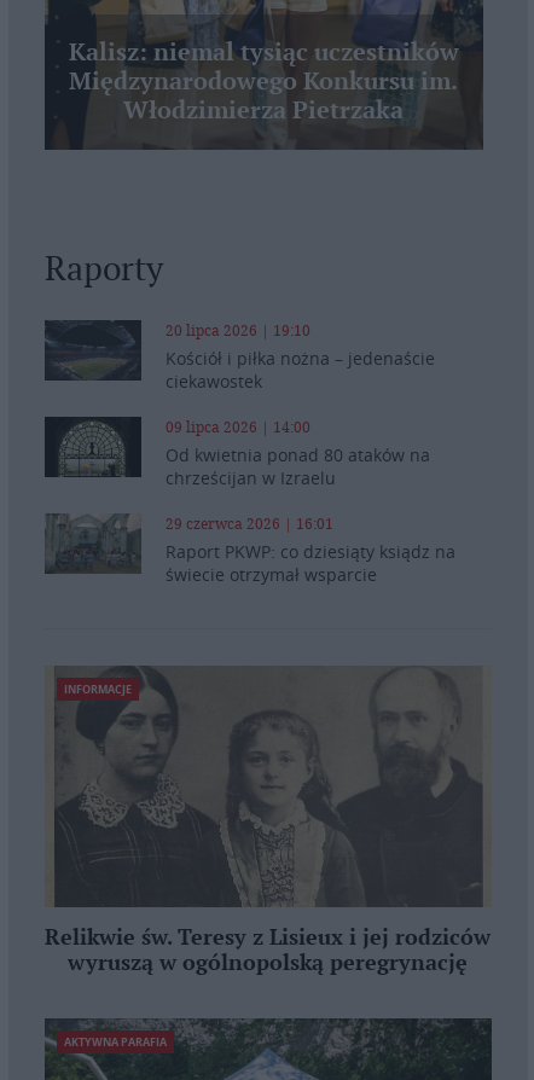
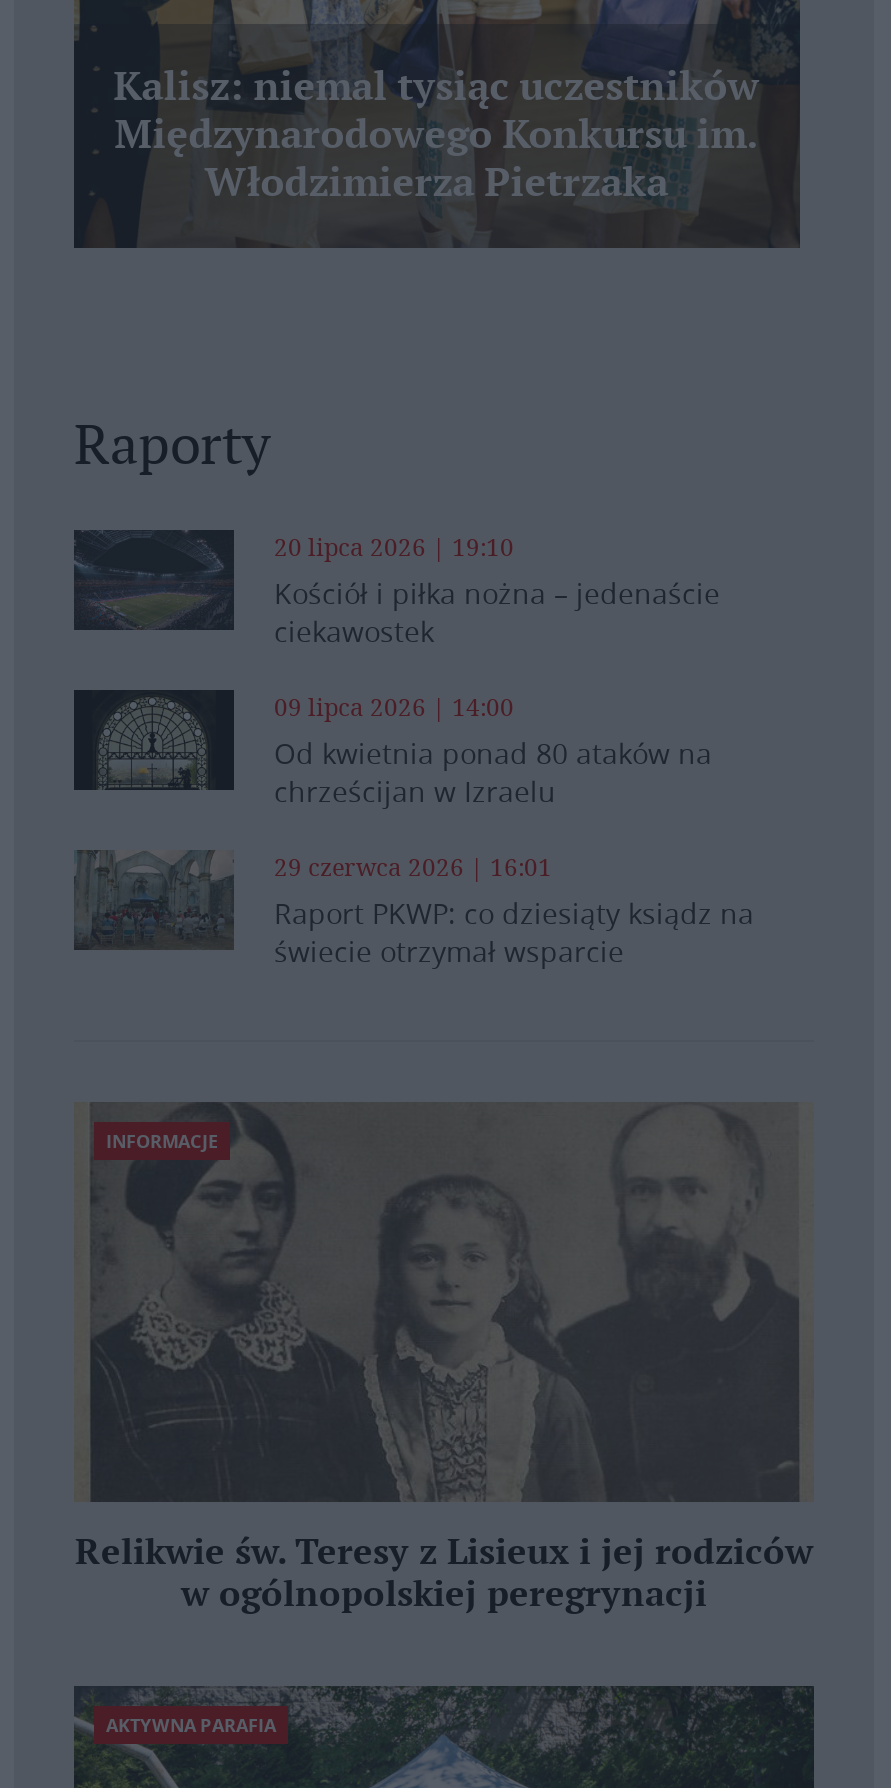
- wyruszą w ogólnopolską peregrynację
+ w ogólnopolskiej peregrynacji
